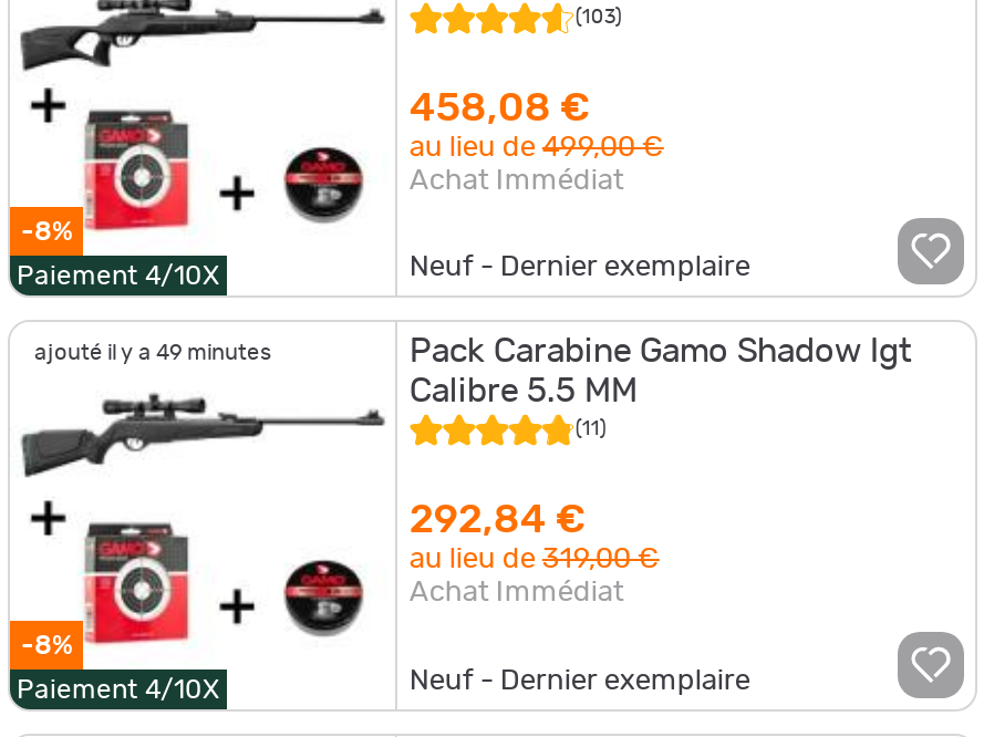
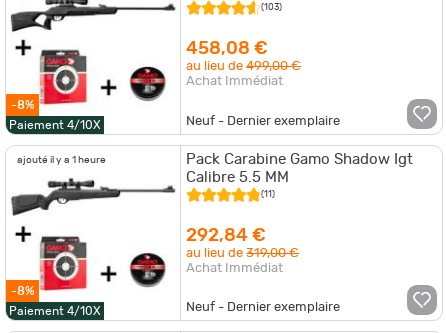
- ajouté il y a 49 minutes
+ ajouté il y a 1 heure
